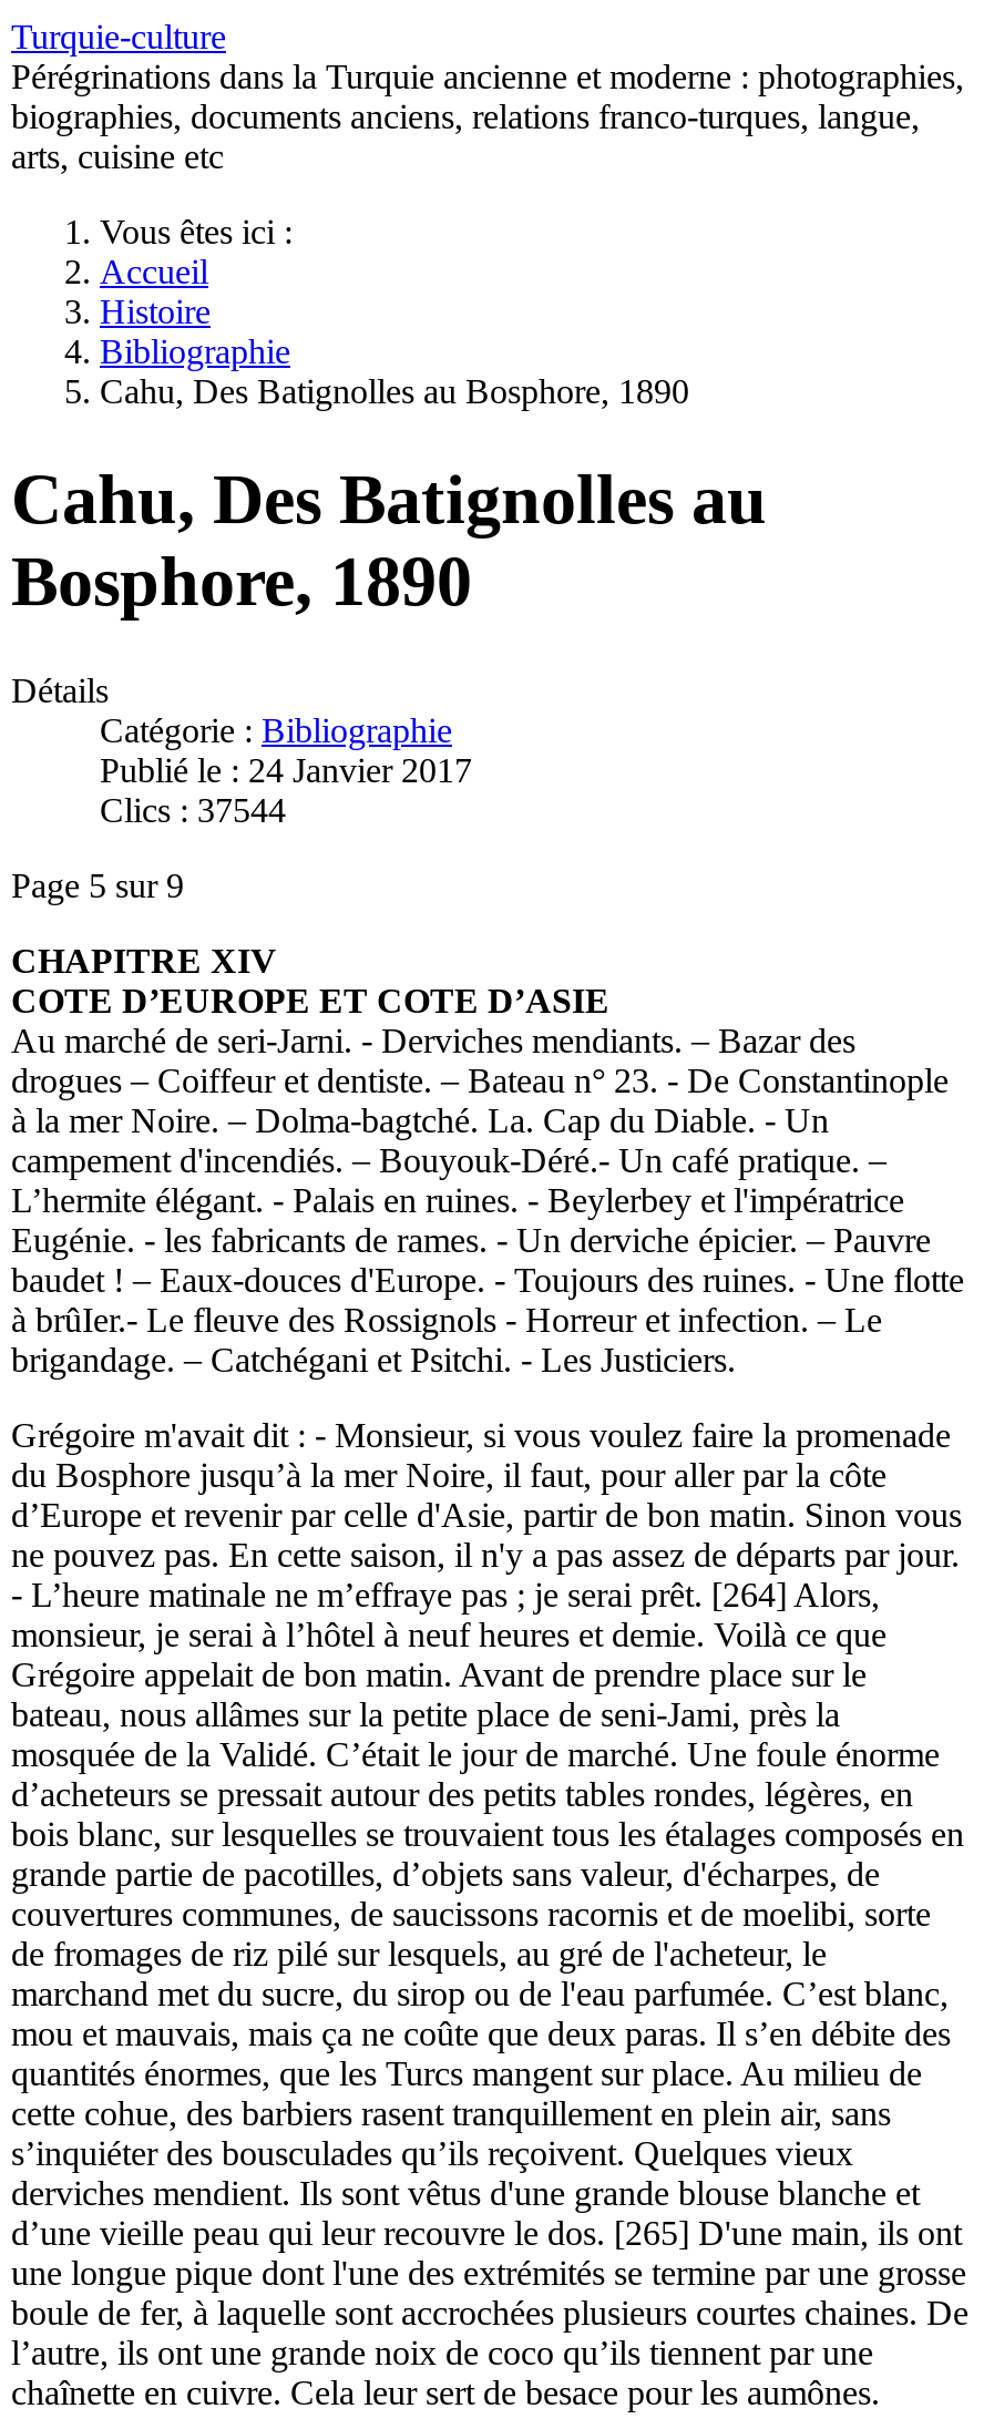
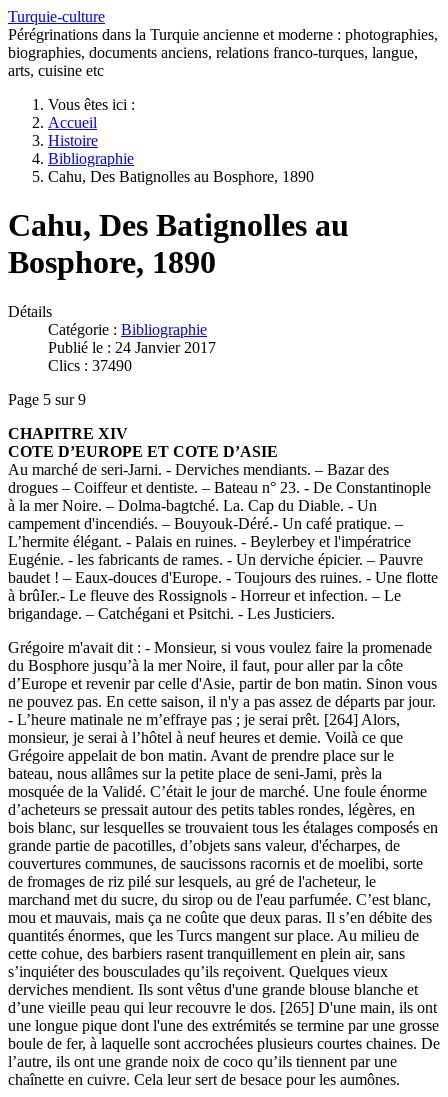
- Clics : 37544
+ Clics : 37490
